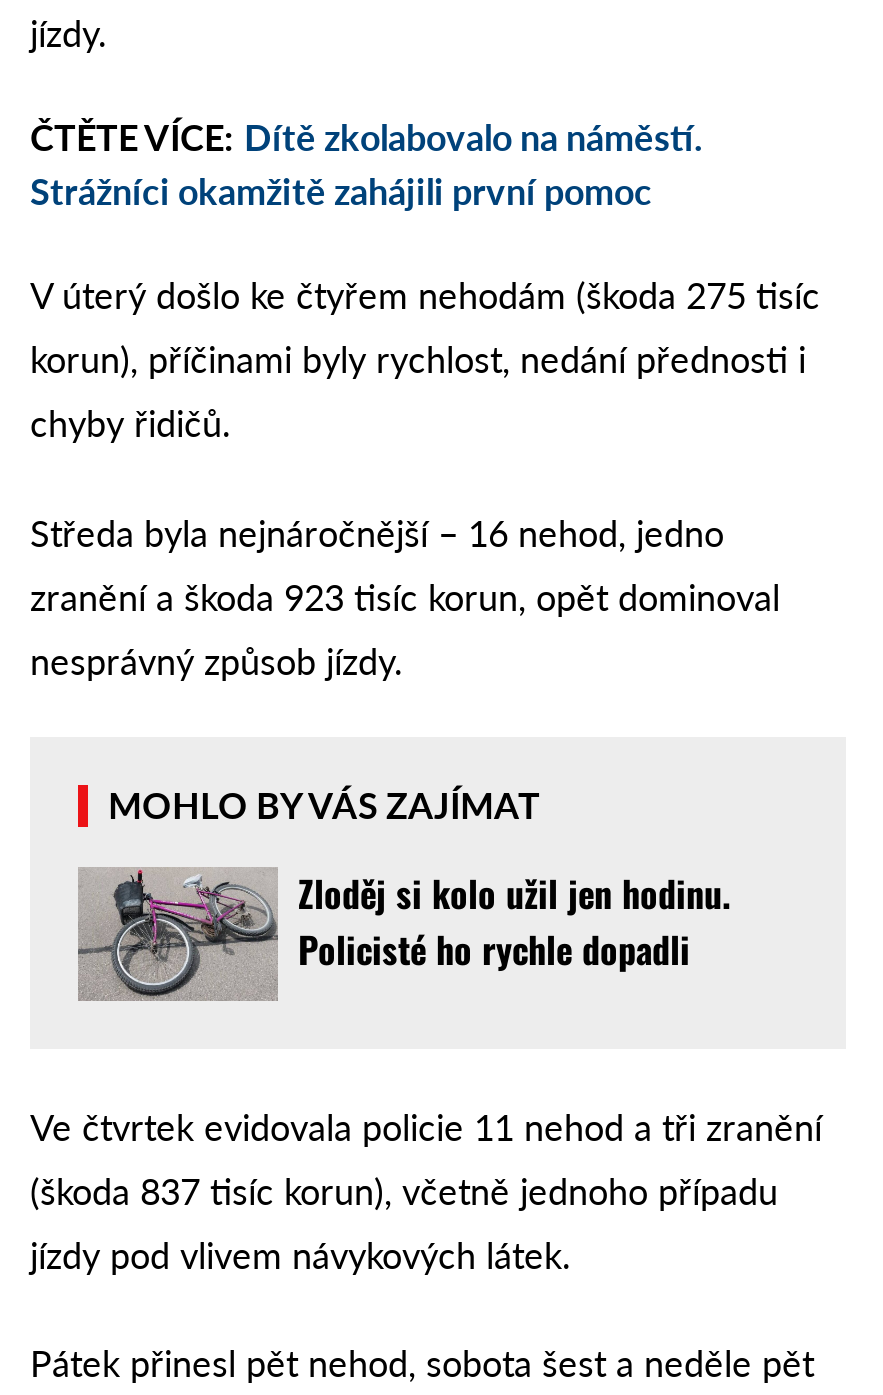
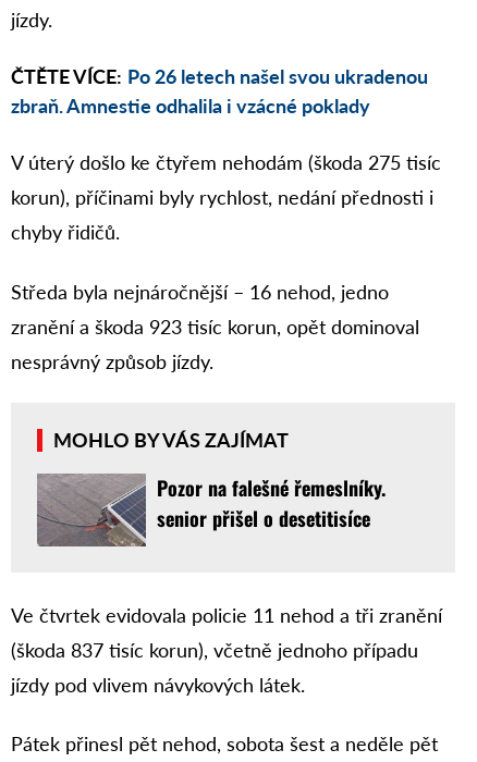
- ČTĚTE VÍCE: Dítě zkolabovalo na náměstí.
- Strážníci okamžitě zahájili první pomoc
+ ČTĚTE VÍCE: Po 26 letech našel svou ukradenou
+ zbraň. Amnestie odhalila i vzácné poklady

- [image]
- Zloděj si kolo užil jen hodinu.
- Policisté ho rychle dopadli
+ [image]
+ Pozor na falešné řemeslníky.
+ senior přišel o desetitisíce
